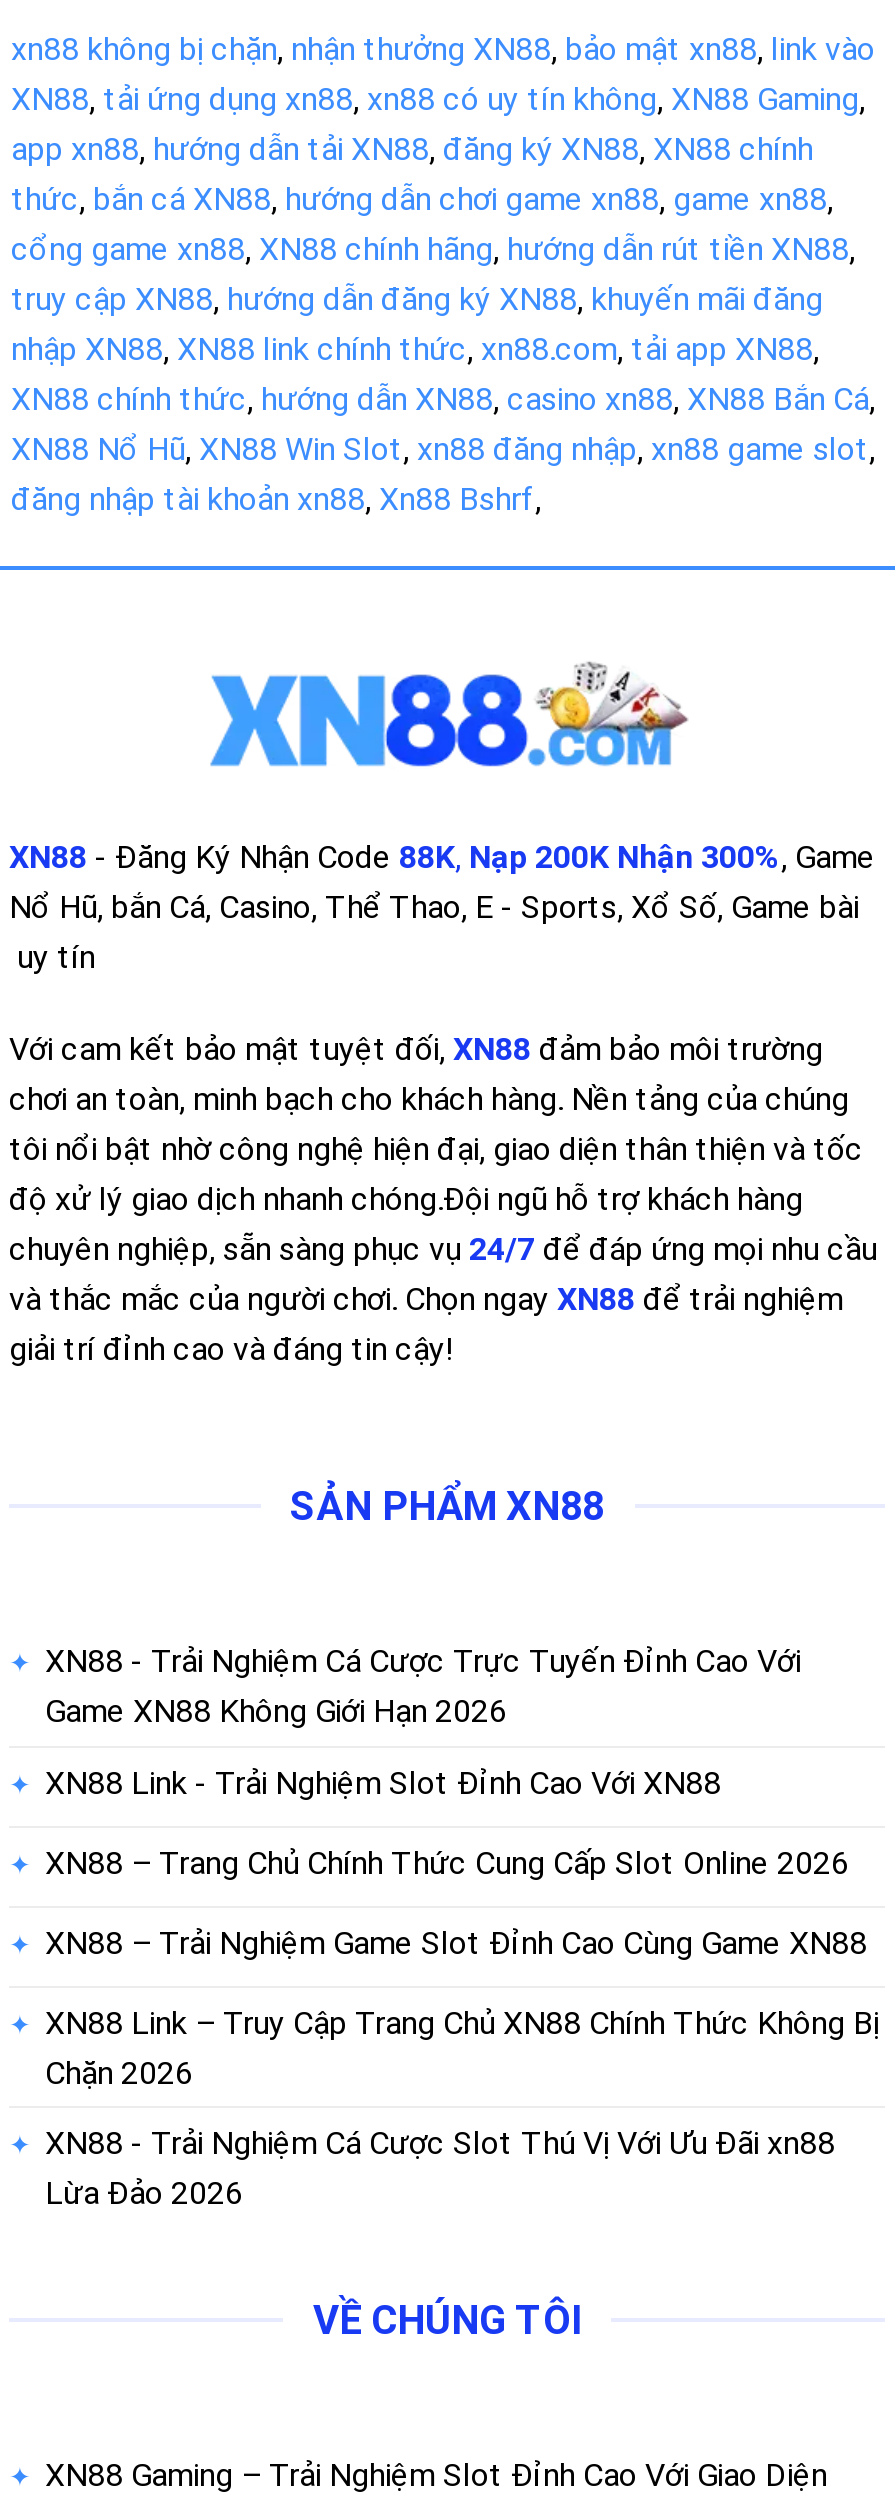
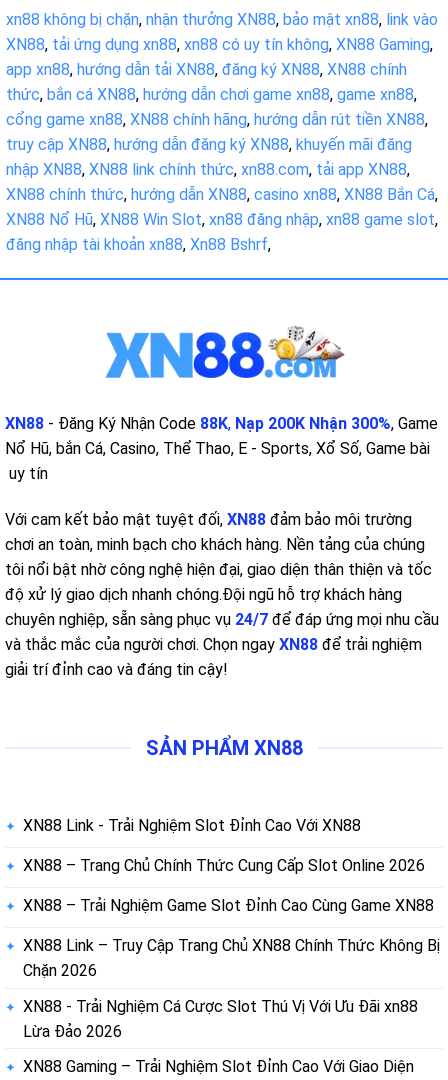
- XN88 - Trải Nghiệm Cá Cược Trực Tuyến Đỉnh Cao Với
- Game XN88 Không Giới Hạn 2026

- VỀ CHÚNG TÔI
